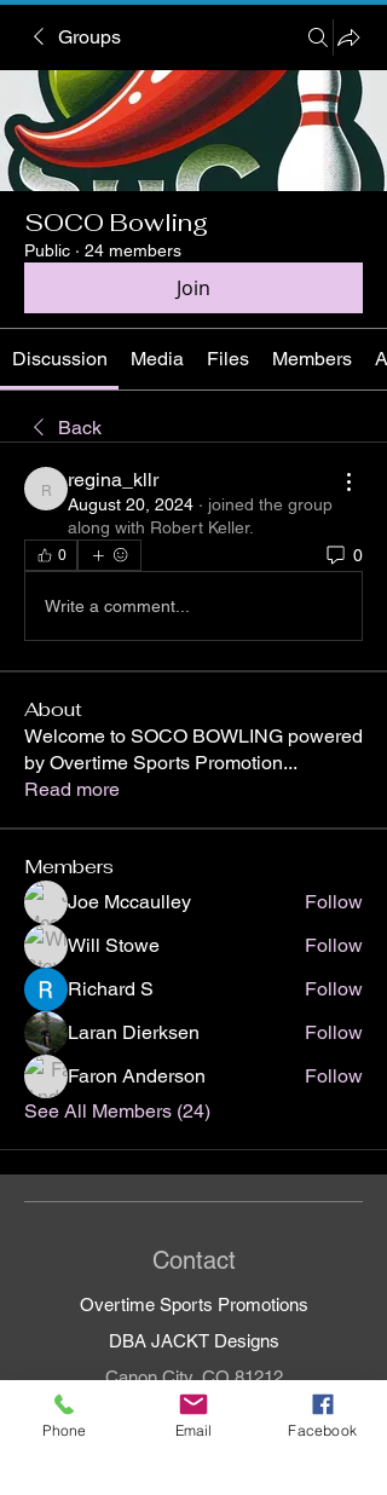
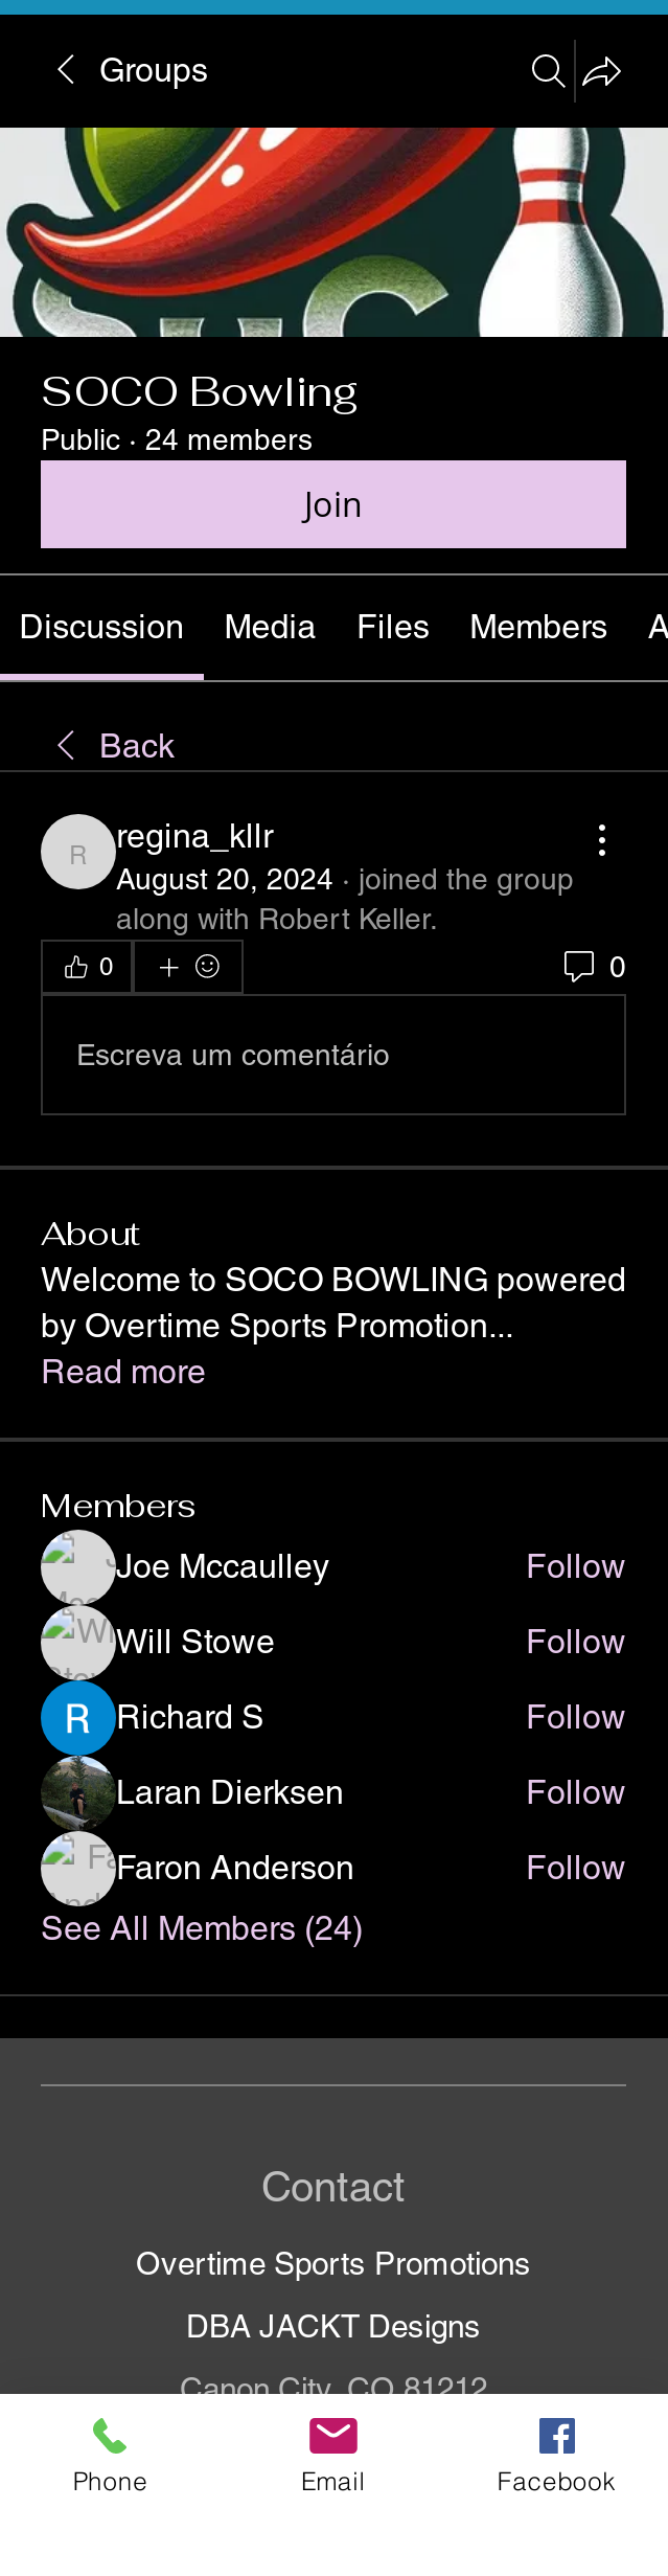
- Write a comment...
+ Escreva um comentário
